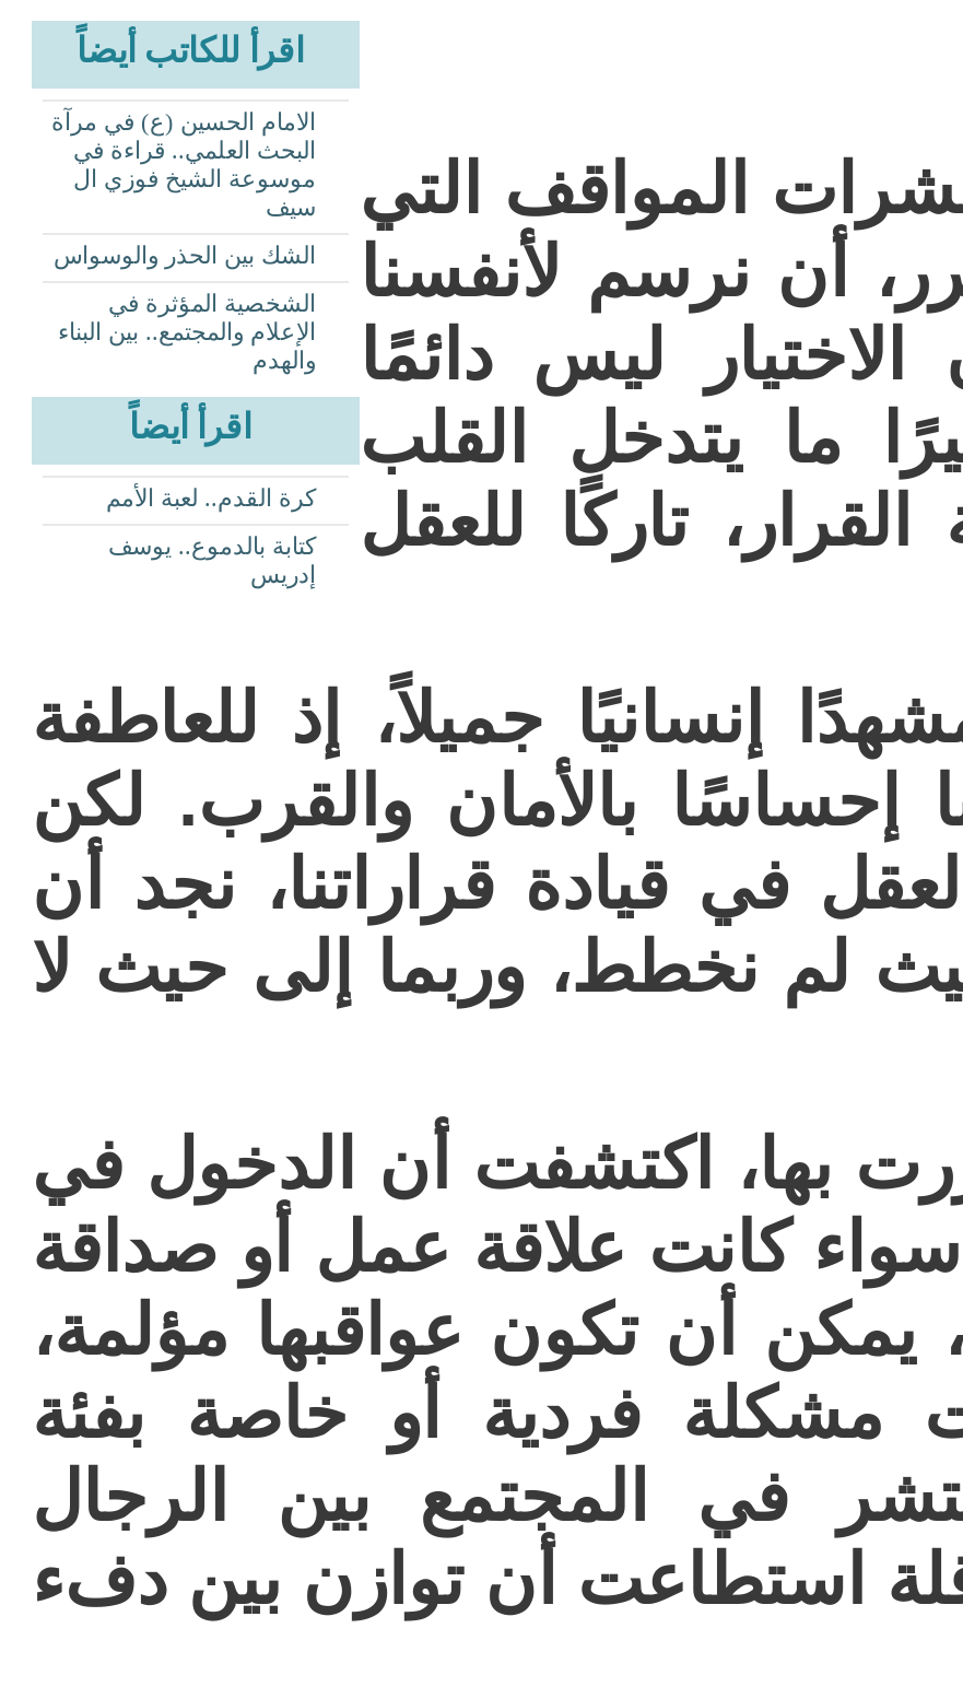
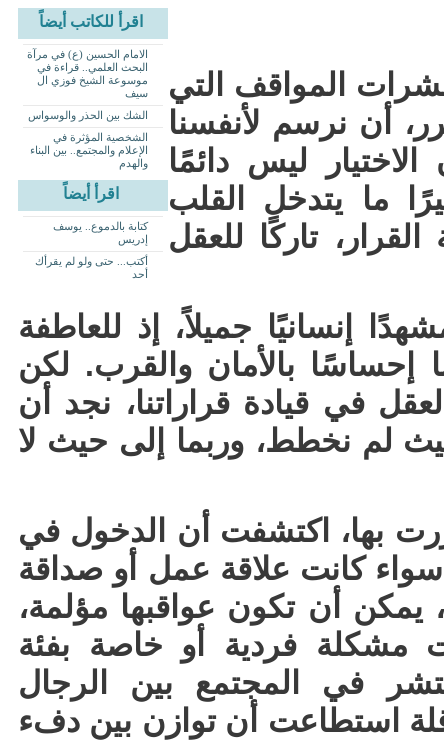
- كرة القدم.. لعبة الأمم

moved up: كتابة بالدموع.. يوسف | إدريس

+ أكتب... حتى ولو لم يقرأك
+ أحد
